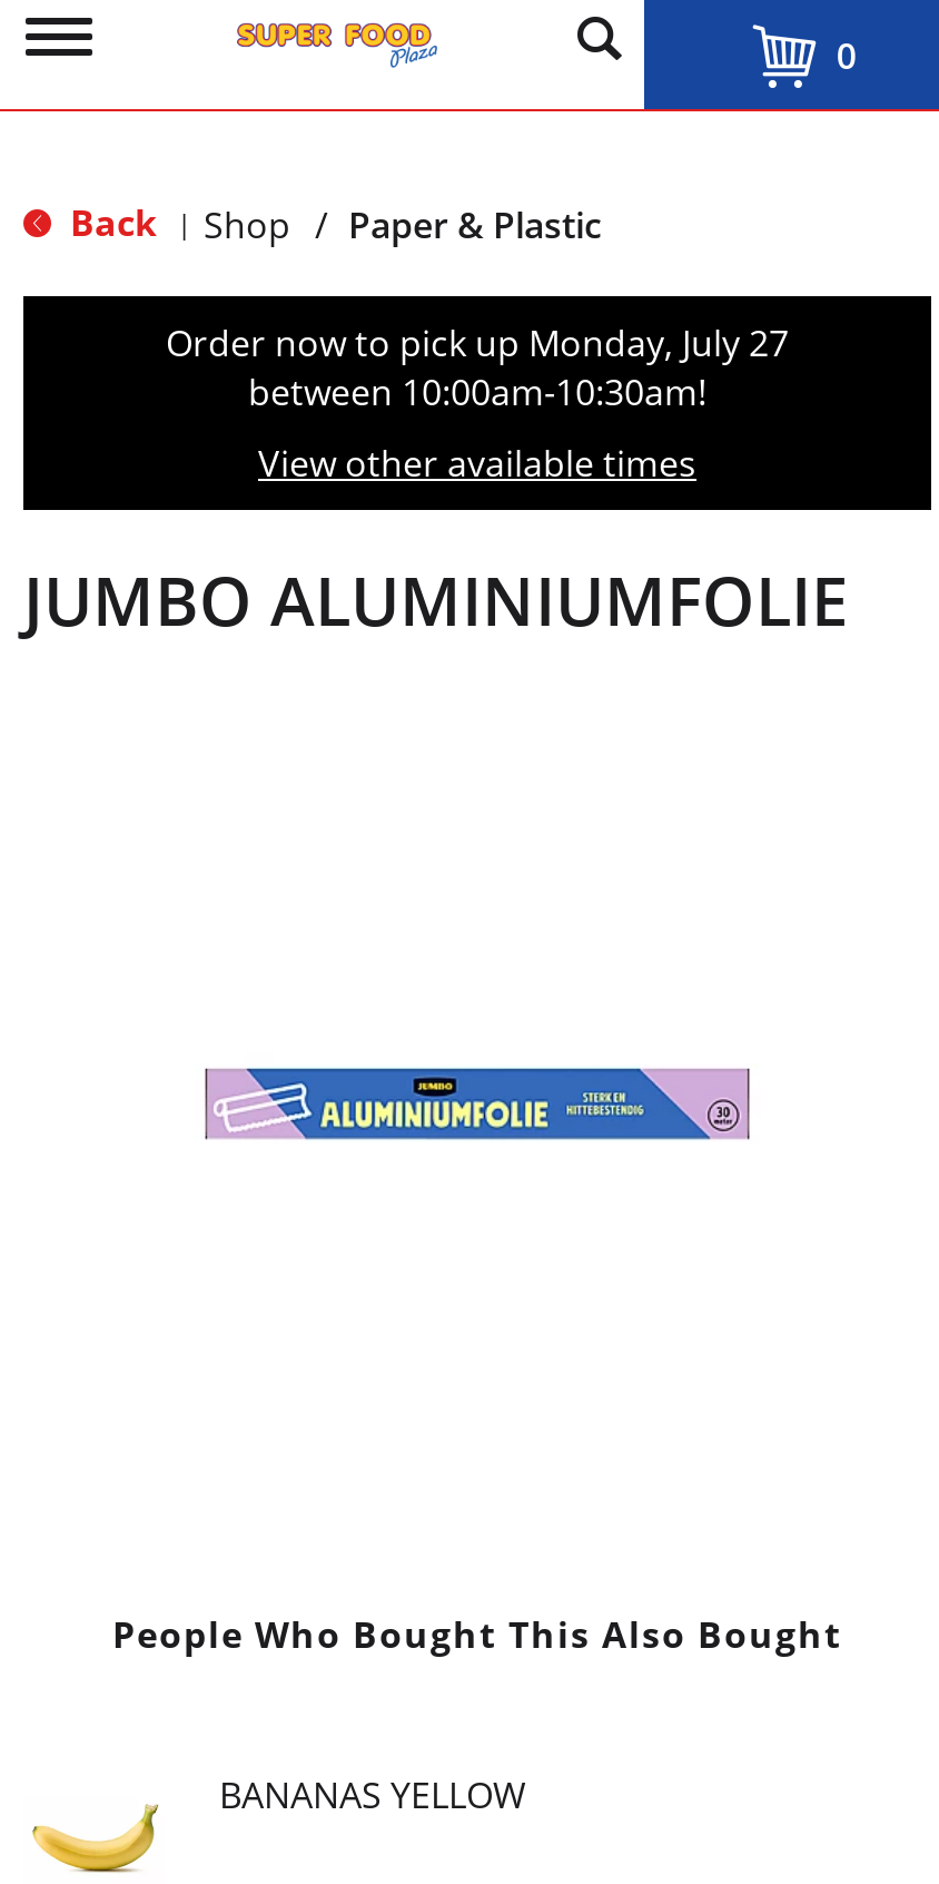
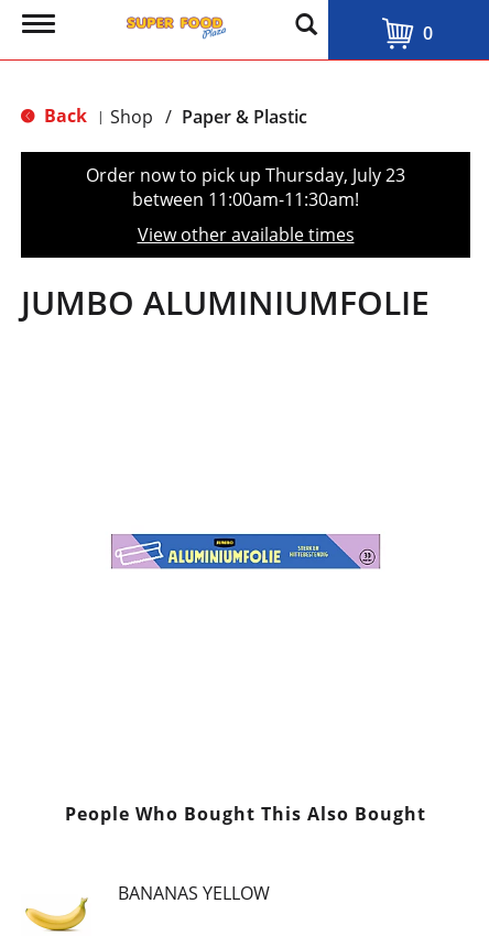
- Order now to pick up Monday, July 27
+ Order now to pick up Thursday, July 23

- between 10:00am-10:30am!
+ between 11:00am-11:30am!
